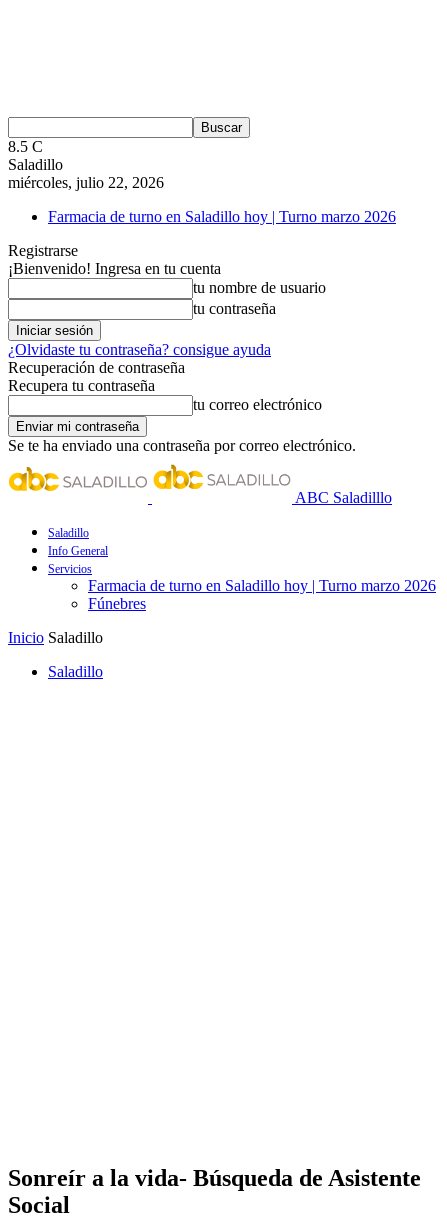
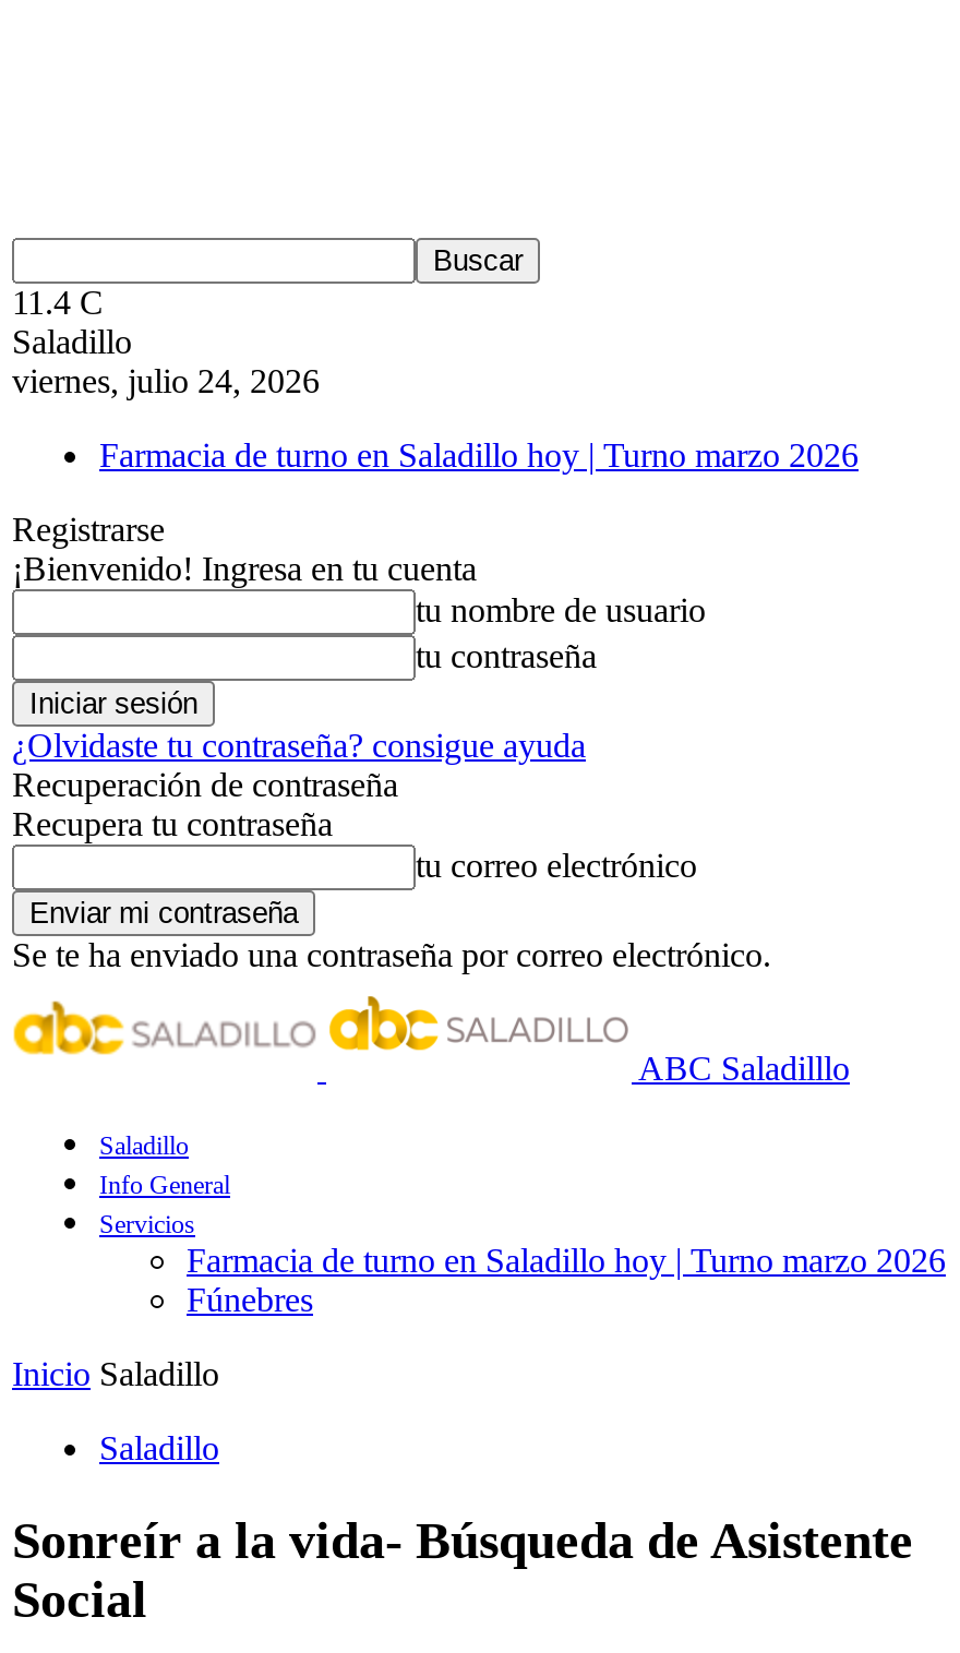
- 8.5 C
+ 11.4 C

- miércoles, julio 22, 2026
+ viernes, julio 24, 2026
